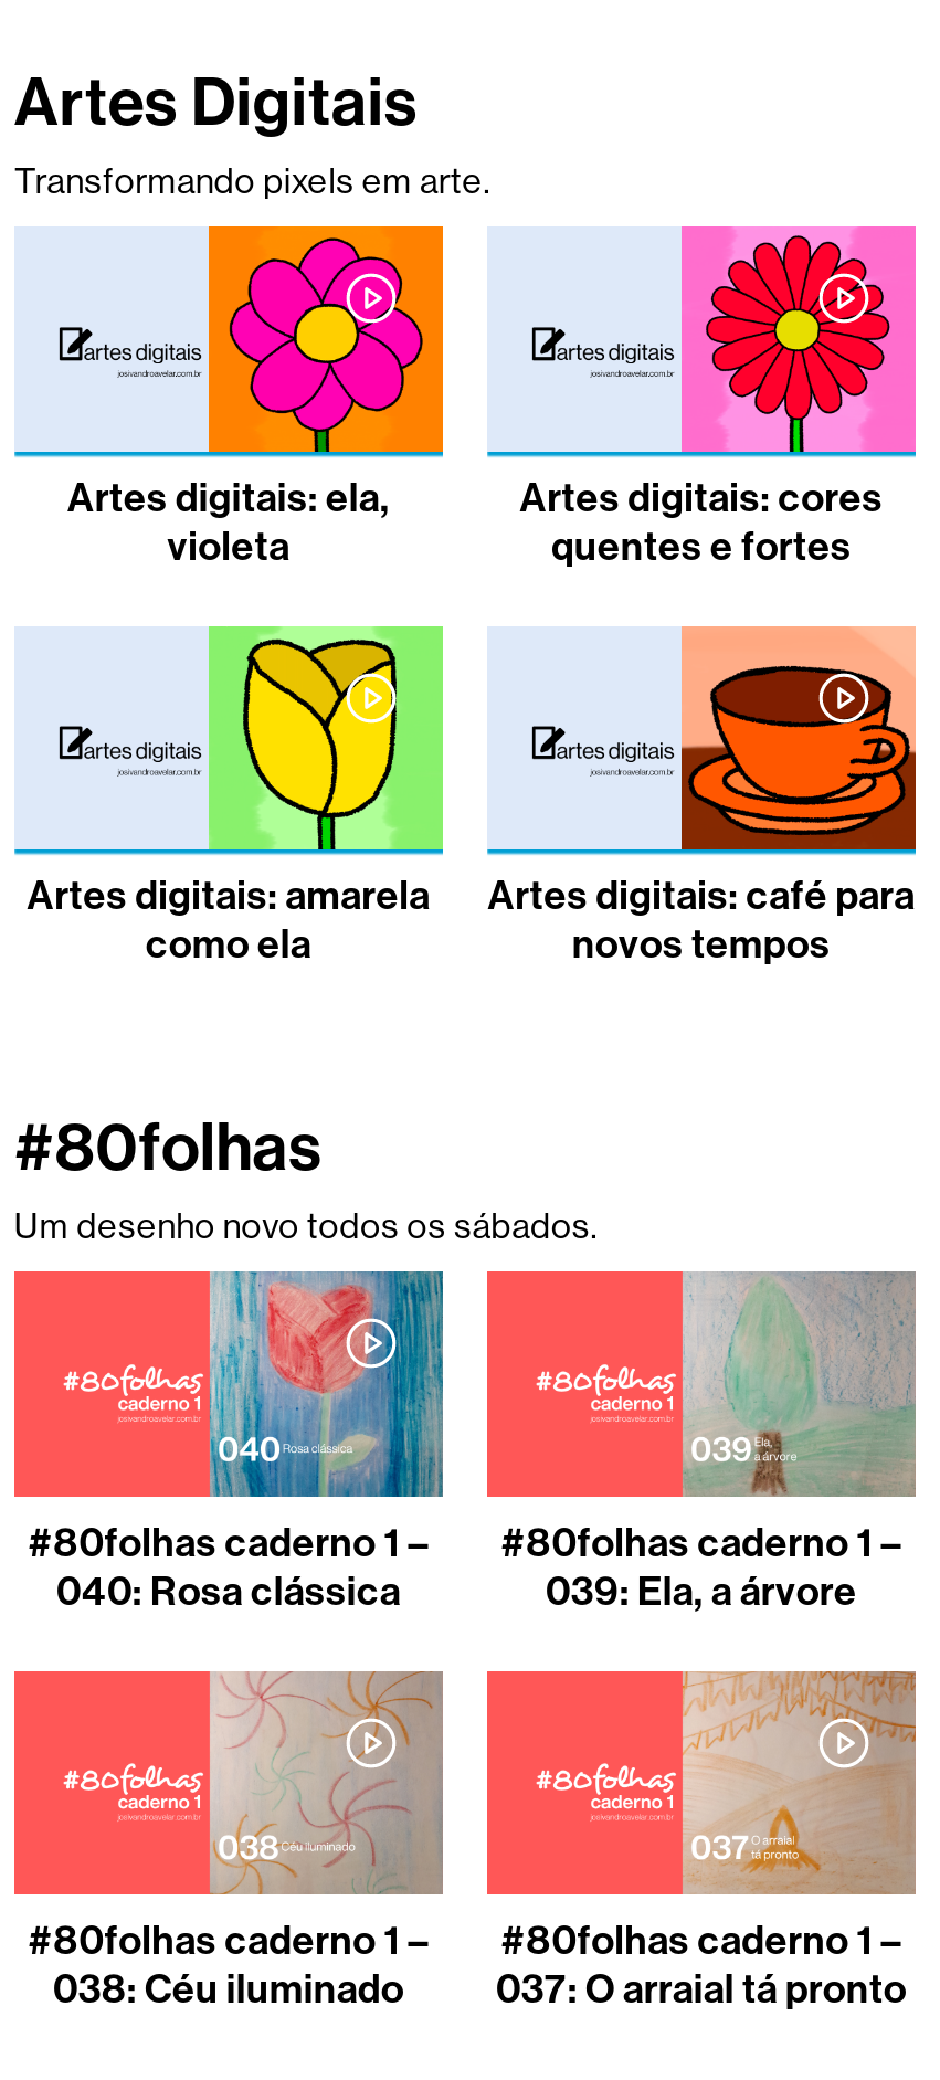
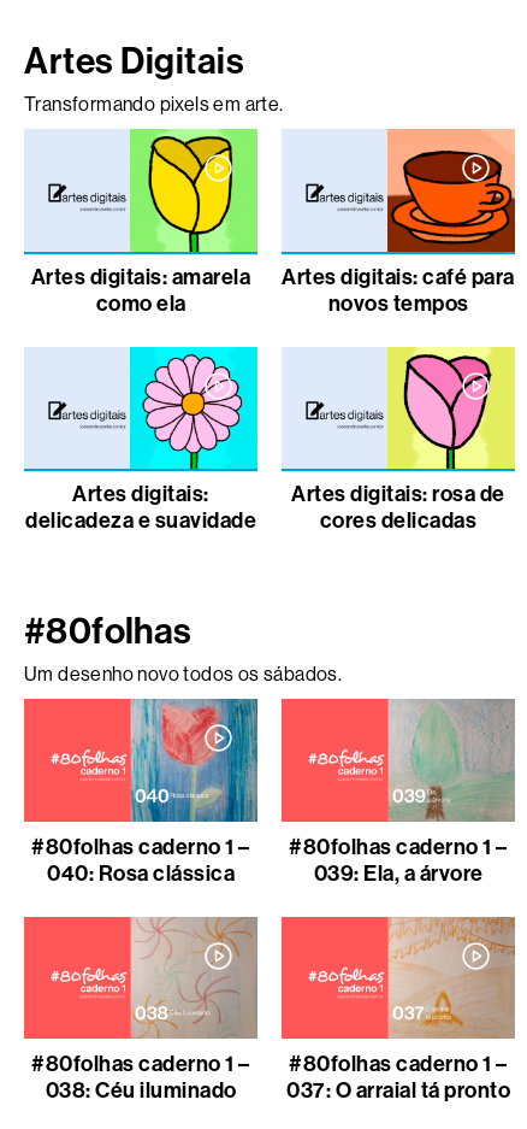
- [image]
- Artes digitais: ela,
- violeta

- [image]
- Artes digitais: cores
- quentes e fortes

moved up: [image]

moved up: [image] | Artes digitais: amarela | como ela | Artes digitais: café para | novos tempos

+ [image]
+ Artes digitais:
+ delicadeza e suavidade

+ [image]
+ Artes digitais: rosa de
+ cores delicadas
